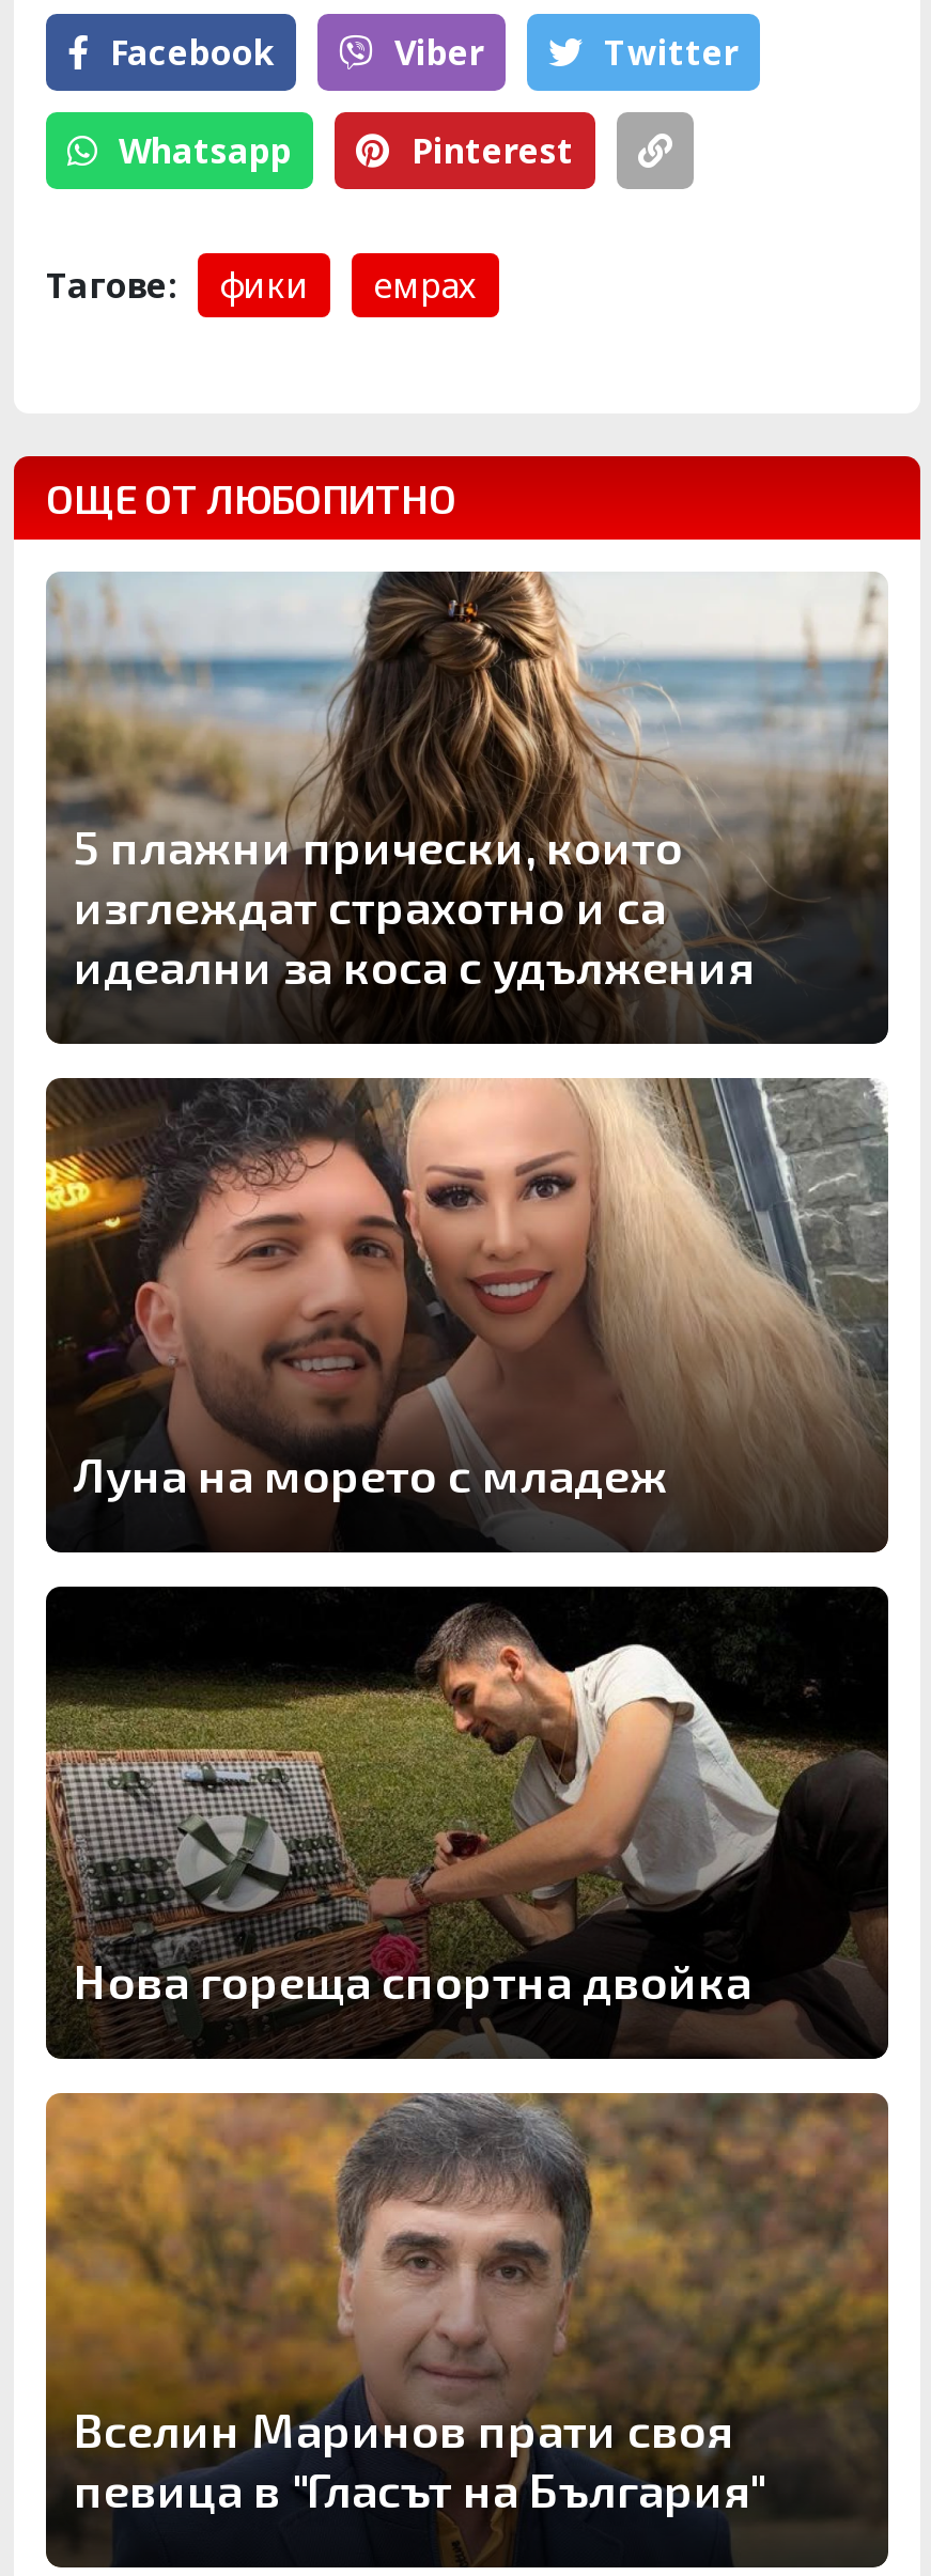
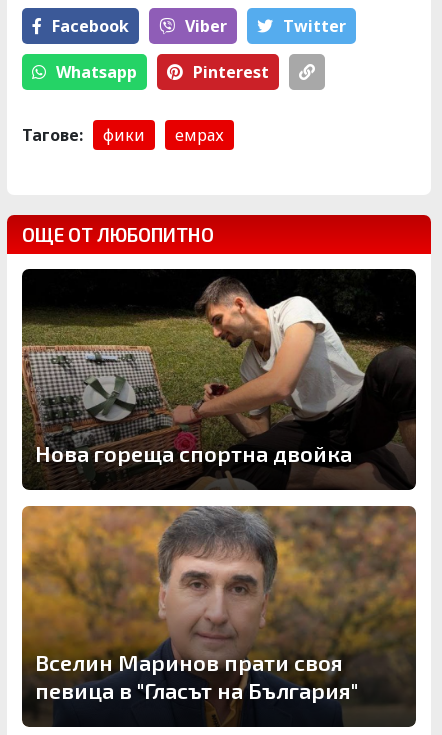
- [image]
- 5 плажни прически, които
- изглеждат страхотно и са
- идеални за коса с удължения

- [image]
- Луна на морето с младеж
